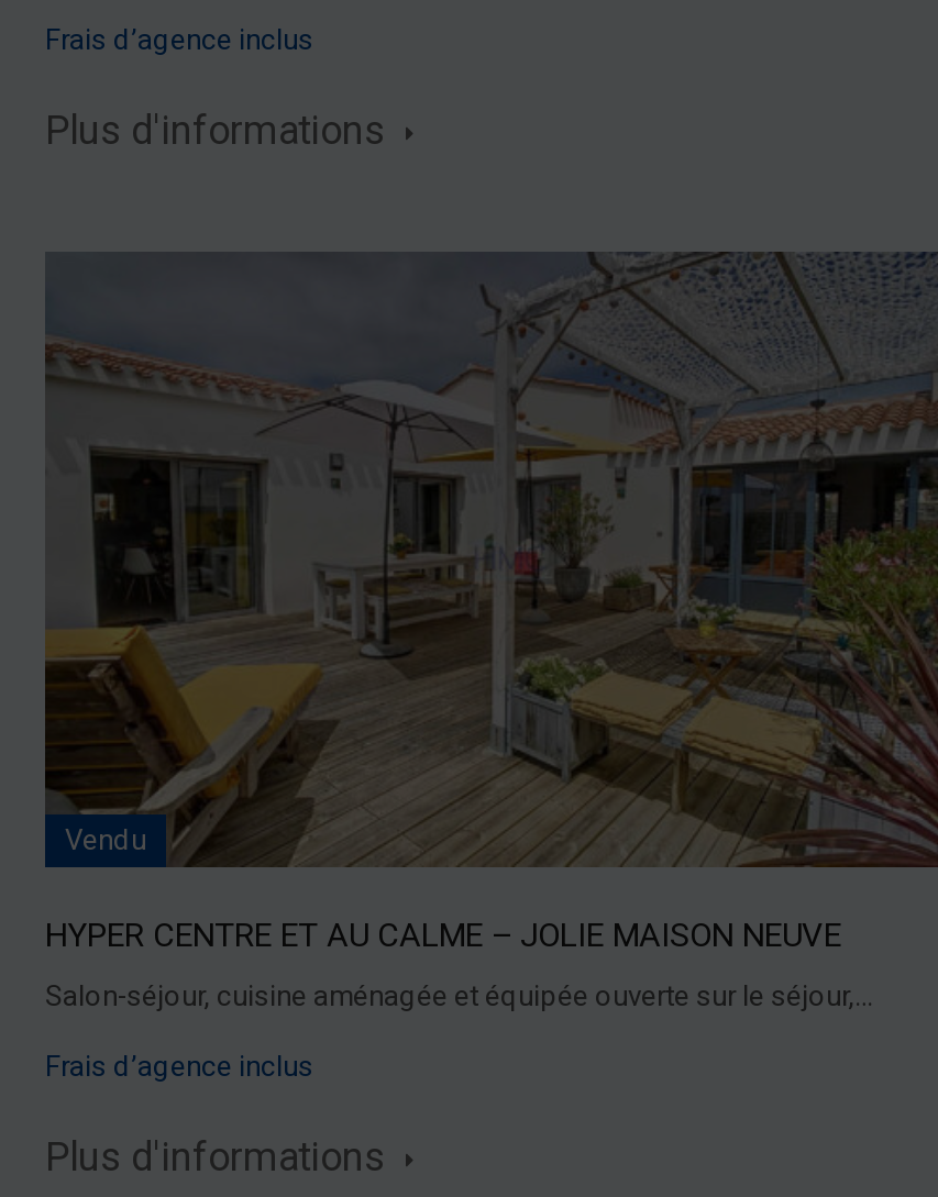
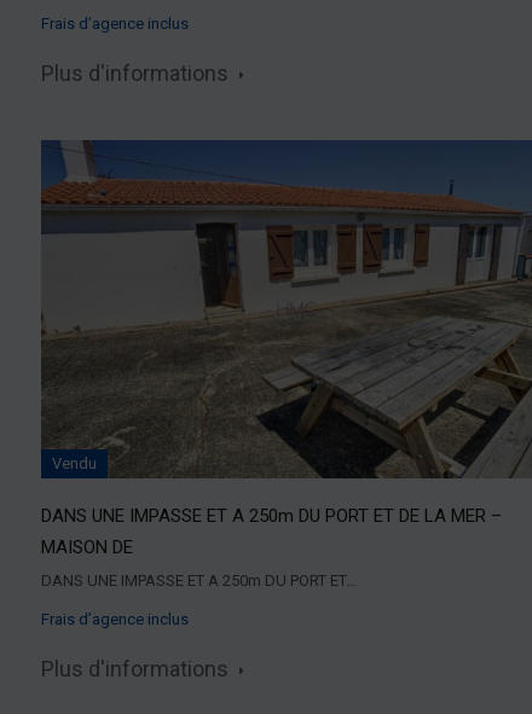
- [image]
- HYPER CENTRE ET AU CALME – JOLIE MAISON NEUVE
+ [image]
+ DANS UNE IMPASSE ET A 250m DU PORT ET DE LA MER –
+ MAISON DE

- Salon-séjour, cuisine aménagée et équipée ouverte sur le séjour,…
+ DANS UNE IMPASSE ET A 250m DU PORT ET…
